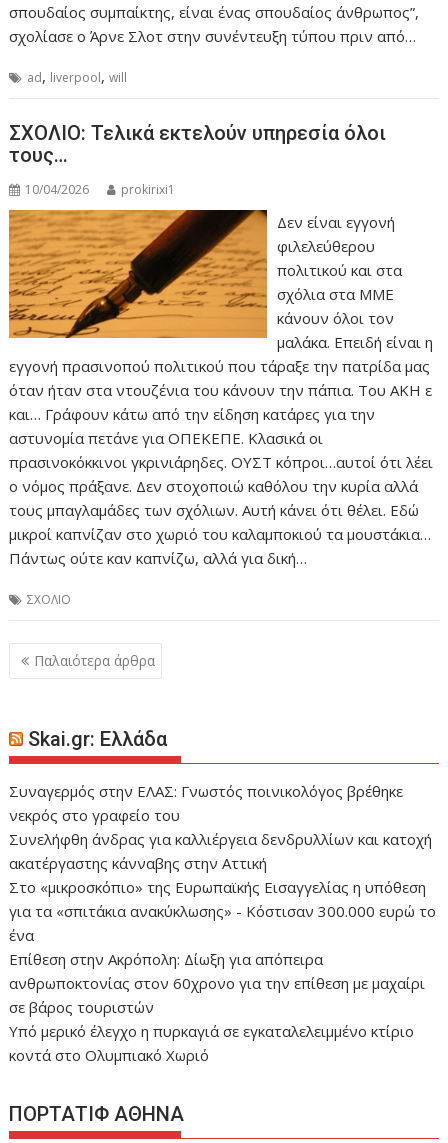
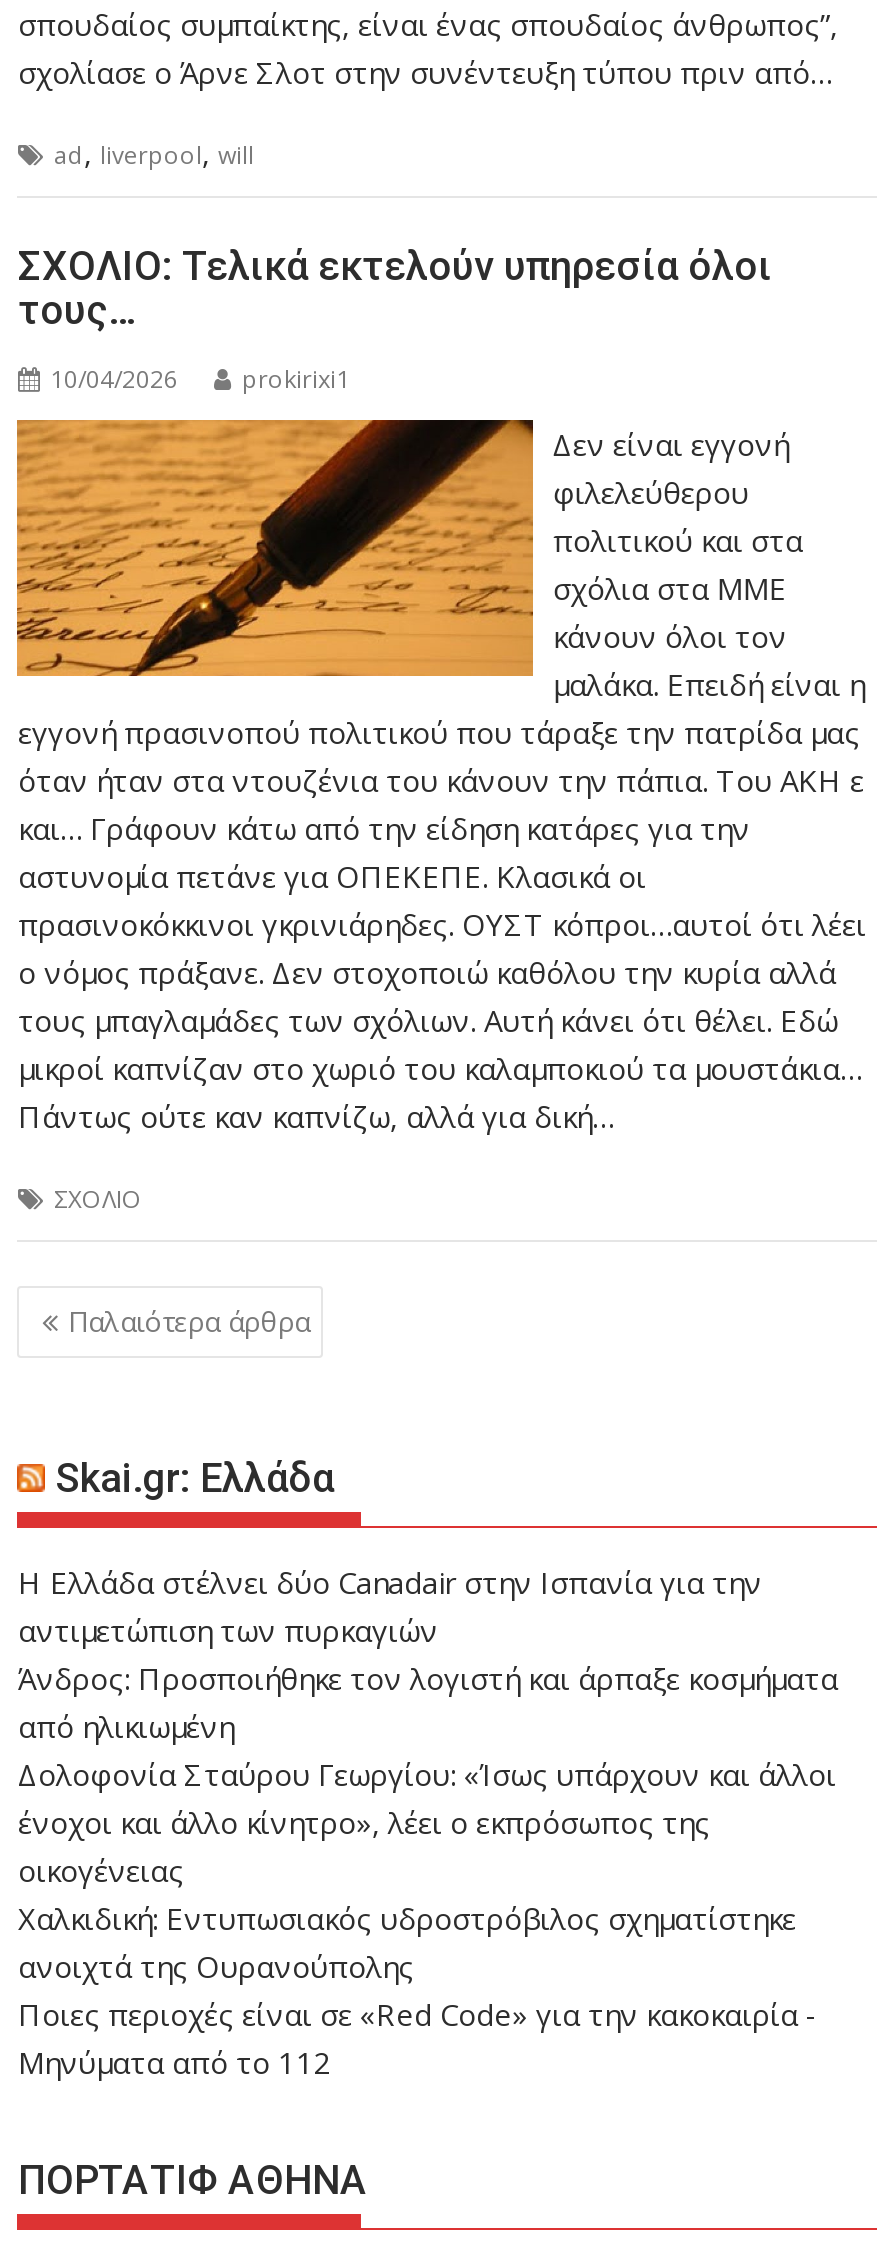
- Συναγερμός στην ΕΛΑΣ: Γνωστός ποινικολόγος βρέθηκε
- νεκρός στο γραφείο του
- Συνελήφθη άνδρας για καλλιέργεια δενδρυλλίων και κατοχή
- ακατέργαστης κάνναβης στην Αττική
- Στο «μικροσκόπιο» της Ευρωπαϊκής Εισαγγελίας η υπόθεση
- για τα «σπιτάκια ανακύκλωσης» - Κόστισαν 300.000 ευρώ το
- ένα
- Επίθεση στην Ακρόπολη: Δίωξη για απόπειρα
- ανθρωποκτονίας στον 60χρονο για την επίθεση με μαχαίρι
- σε βάρος τουριστών
- Υπό μερικό έλεγχο η πυρκαγιά σε εγκαταλελειμμένο κτίριο
- κοντά στο Ολυμπιακό Χωριό
+ Η Ελλάδα στέλνει δύο Canadair στην Ισπανία για την
+ αντιμετώπιση των πυρκαγιών
+ Άνδρος: Προσποιήθηκε τον λογιστή και άρπαξε κοσμήματα
+ από ηλικιωμένη
+ Δολοφονία Σταύρου Γεωργίου: «Ίσως υπάρχουν και άλλοι
+ ένοχοι και άλλο κίνητρο», λέει ο εκπρόσωπος της
+ οικογένειας
+ Χαλκιδική: Εντυπωσιακός υδροστρόβιλος σχηματίστηκε
+ ανοιχτά της Ουρανούπολης
+ Ποιες περιοχές είναι σε «Red Code» για την κακοκαιρία -
+ Μηνύματα από το 112
